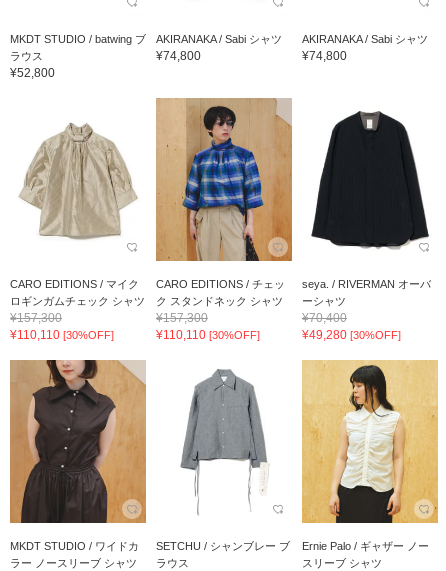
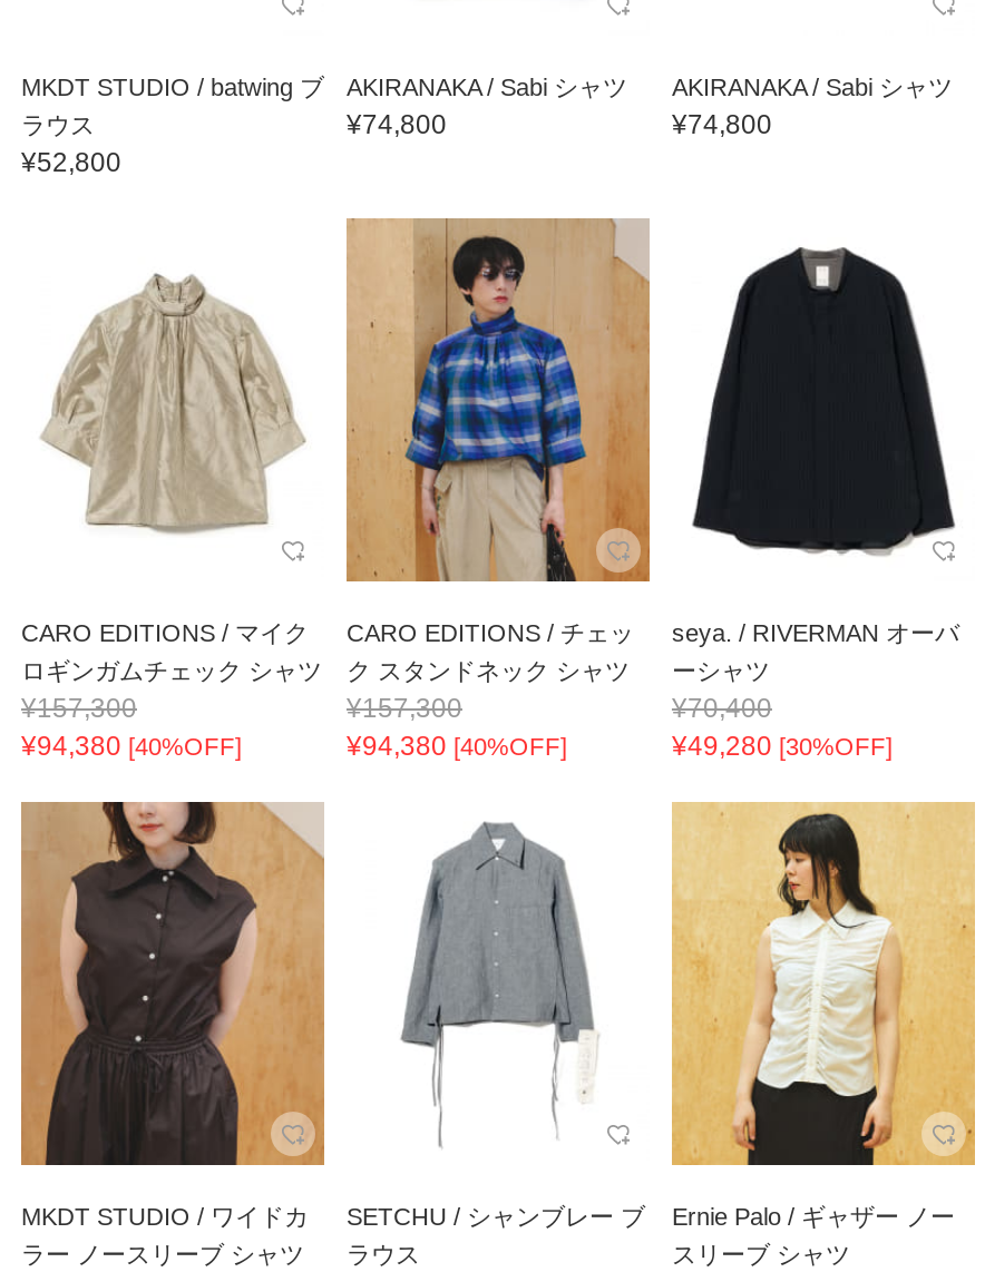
- ¥110,110 [30%OFF]
+ ¥94,380 [40%OFF]

- ¥110,110 [30%OFF]
+ ¥94,380 [40%OFF]
